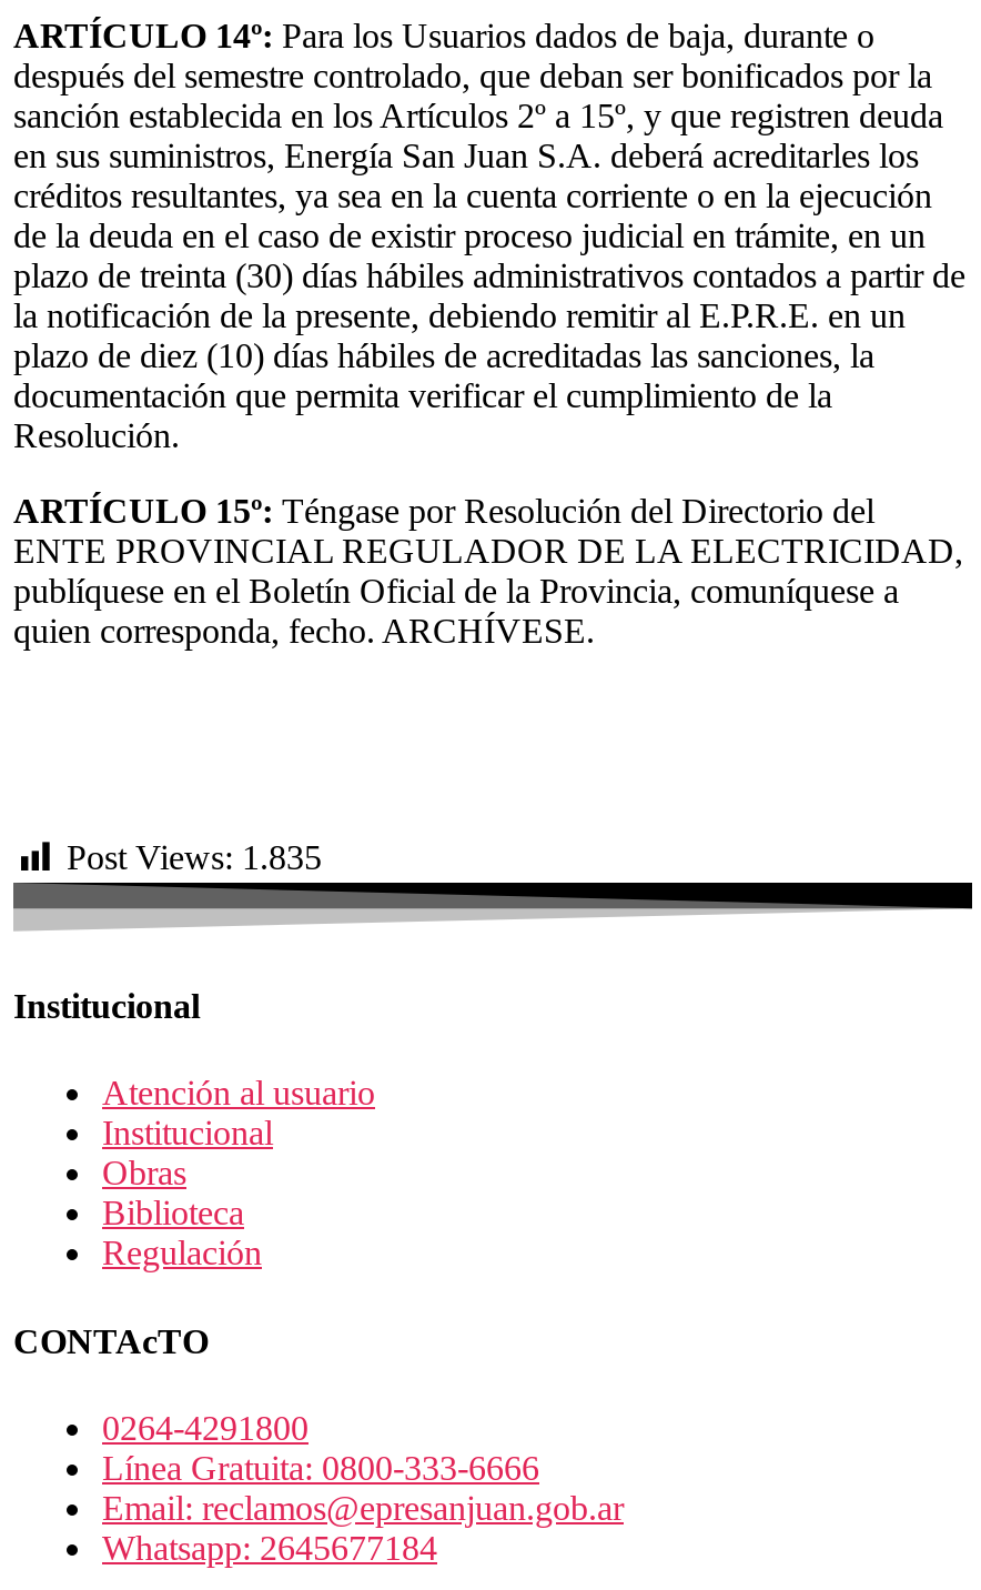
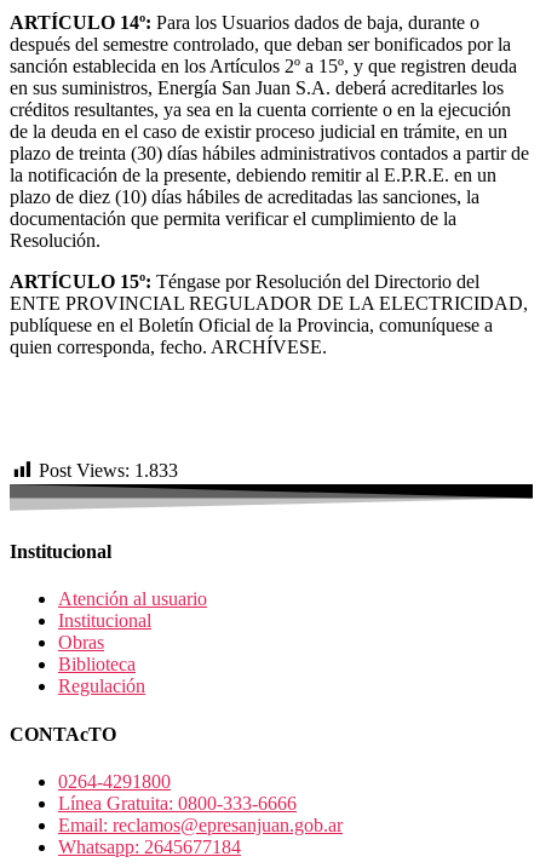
- Post Views: 1.835
+ Post Views: 1.833
